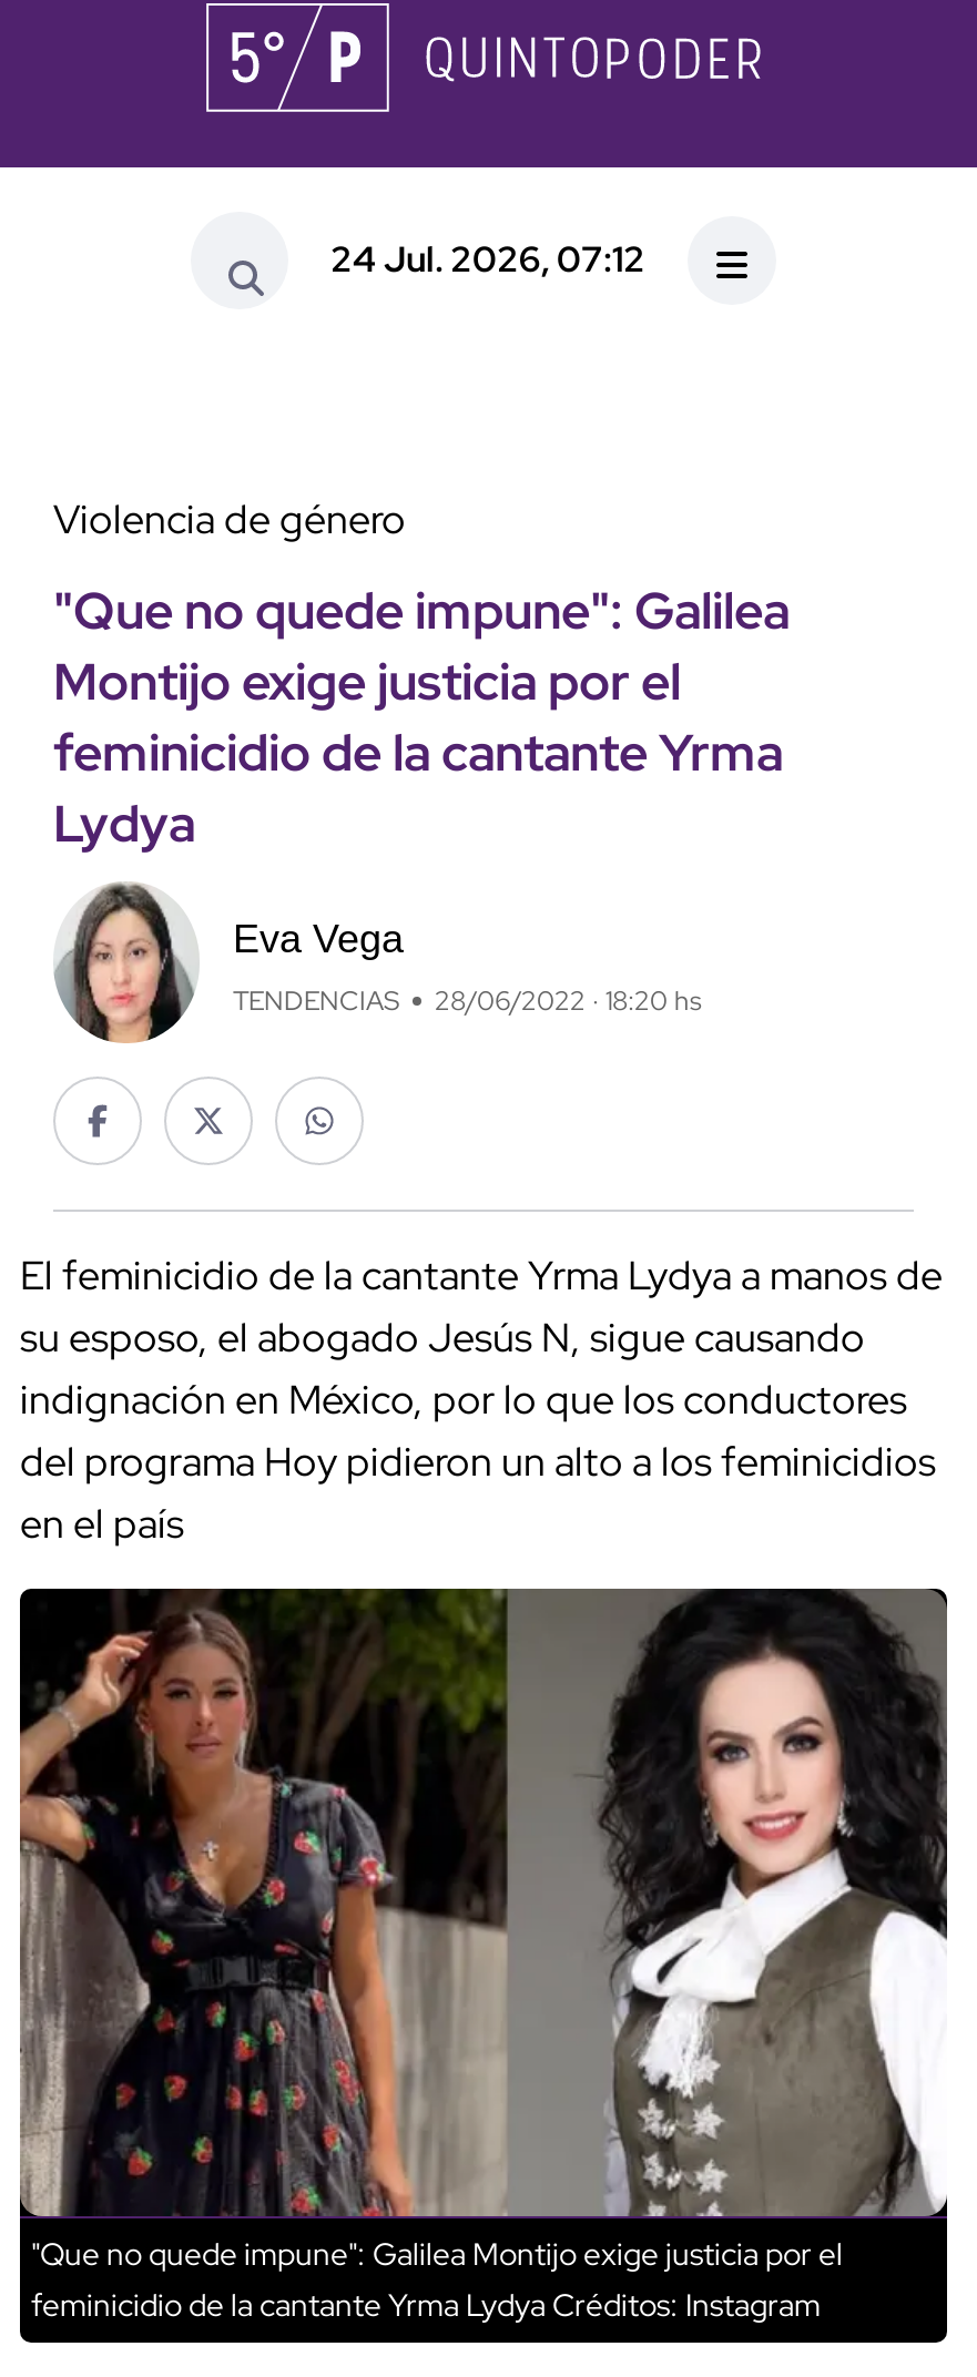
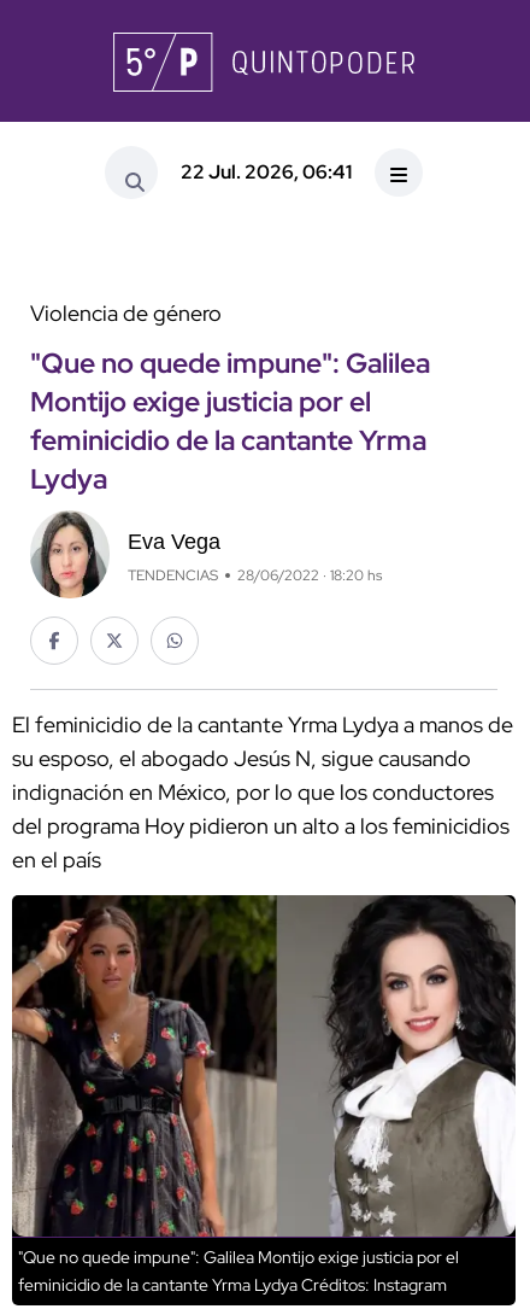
- 24 Jul. 2026, 07:12
+ 22 Jul. 2026, 06:41
